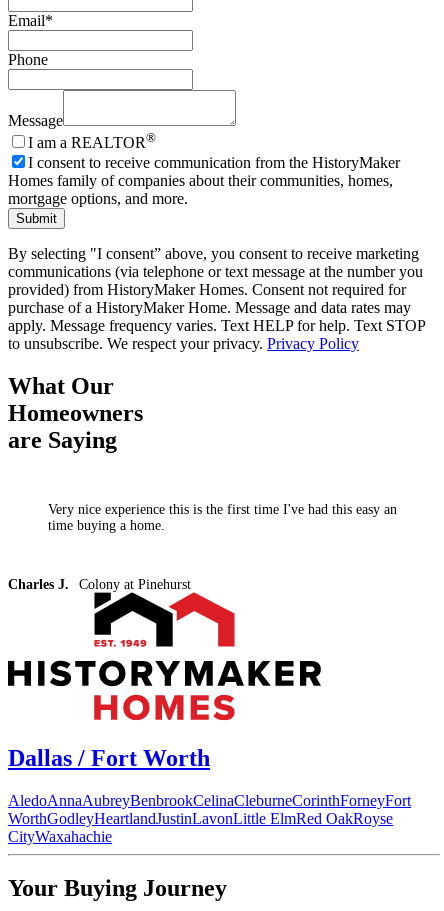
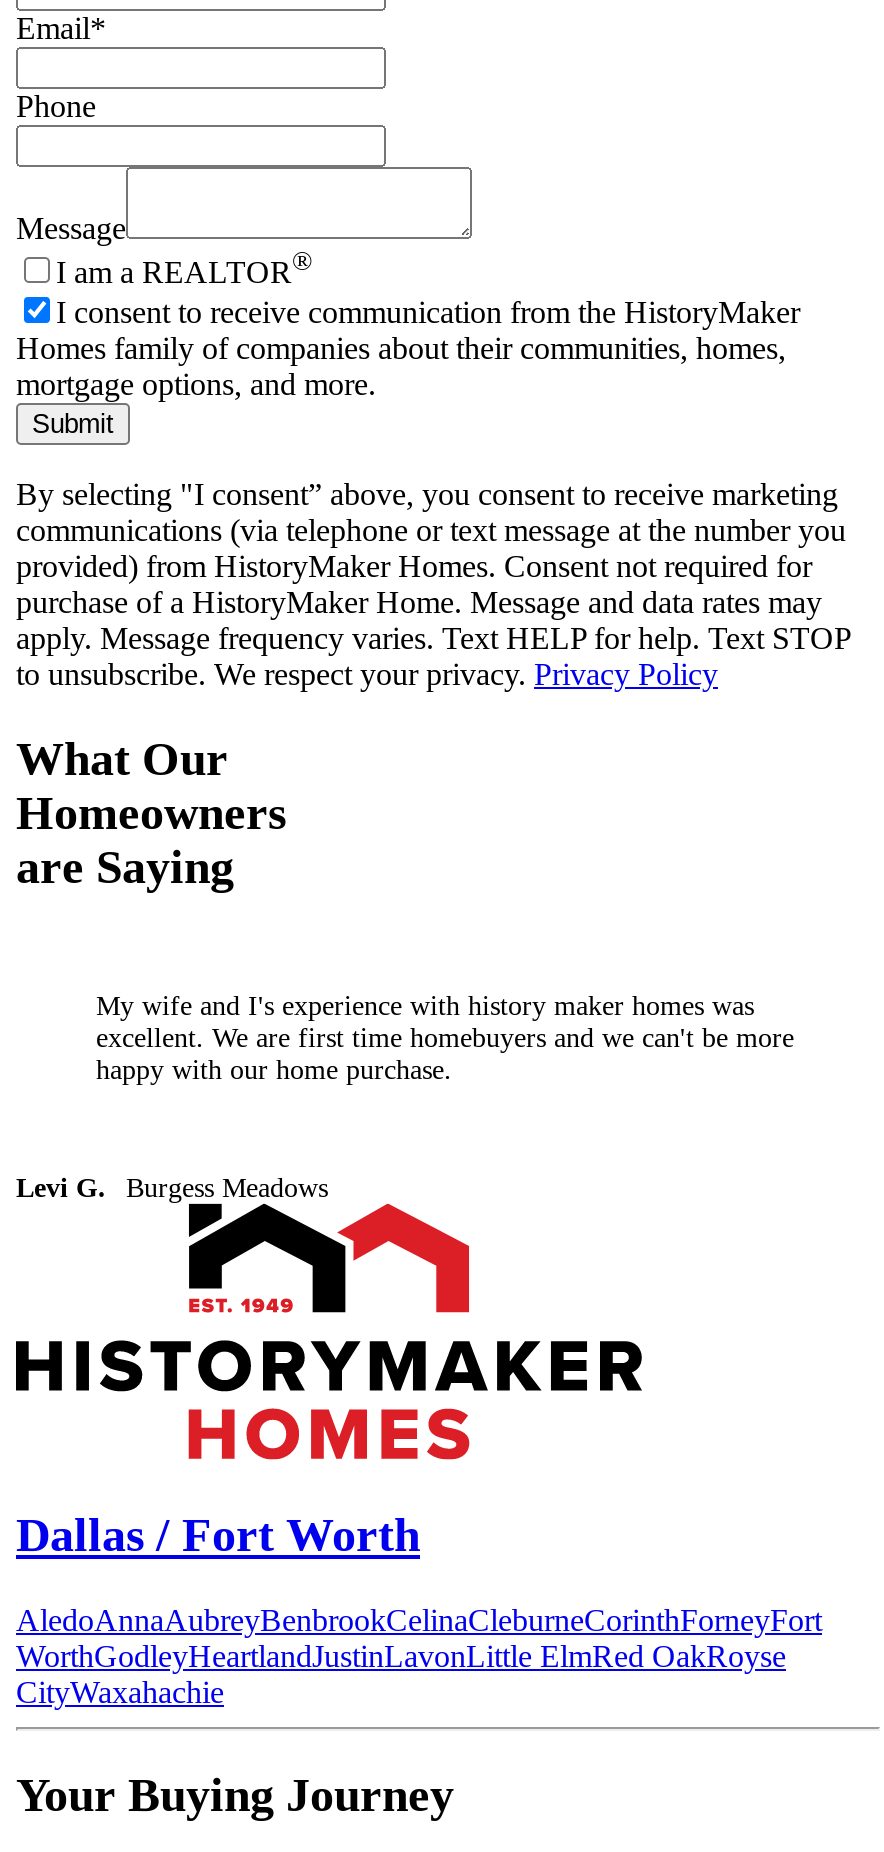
- Very nice experience this is the first time I've had this easy an
- time buying a home.
+ My wife and I's experience with history maker homes was
+ excellent. We are first time homebuyers and we can't be more
+ happy with our home purchase.

- Charles J.
- Colony at Pinehurst
+ Levi G.
+ Burgess Meadows
